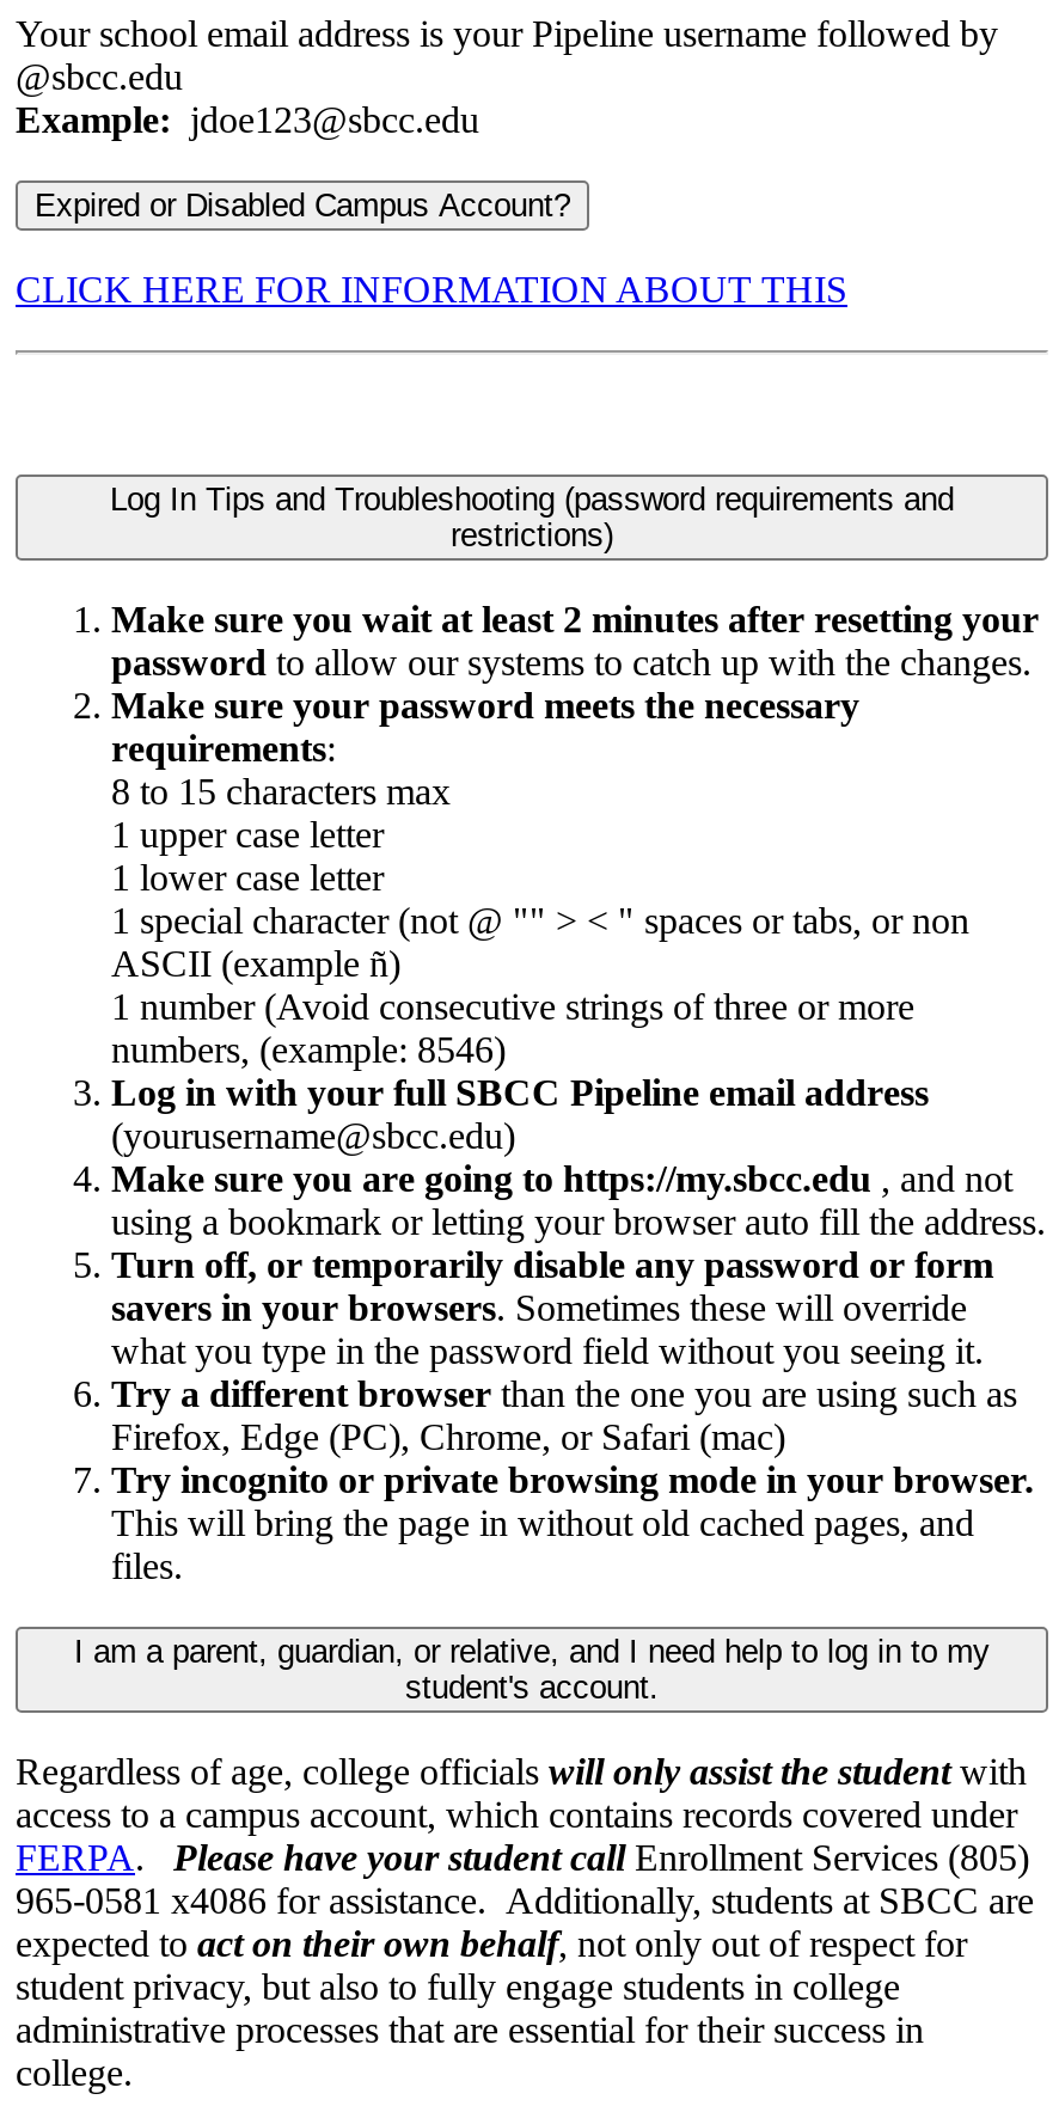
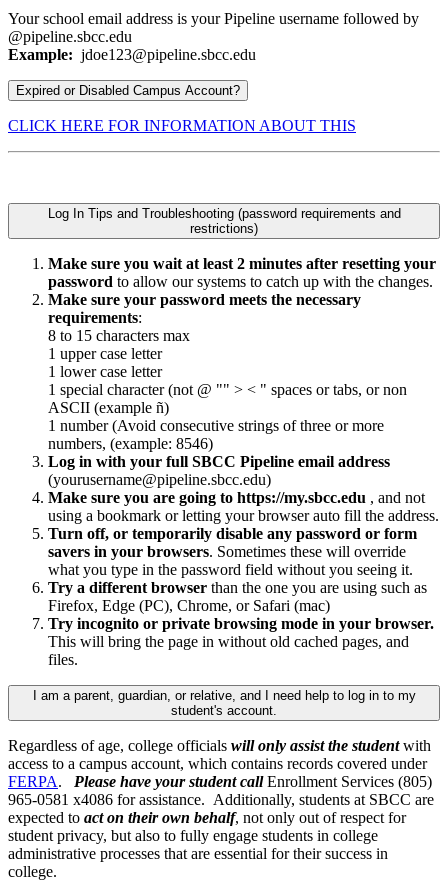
- @sbcc.edu
- Example: jdoe123@sbcc.edu
+ @pipeline.sbcc.edu
+ Example: jdoe123@pipeline.sbcc.edu

- (yourusername@sbcc.edu)
+ (yourusername@pipeline.sbcc.edu)
